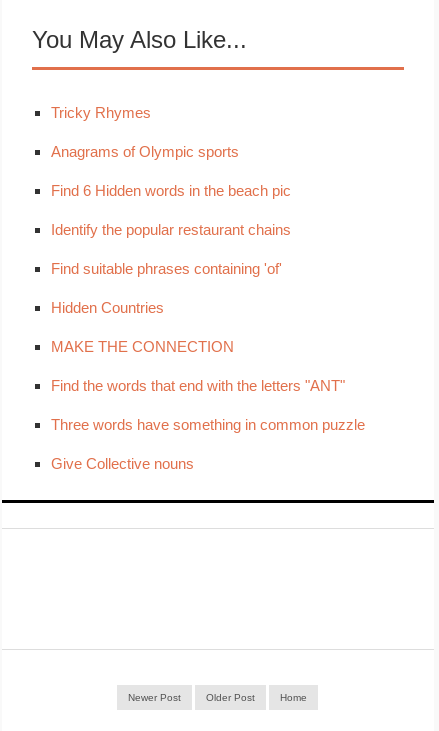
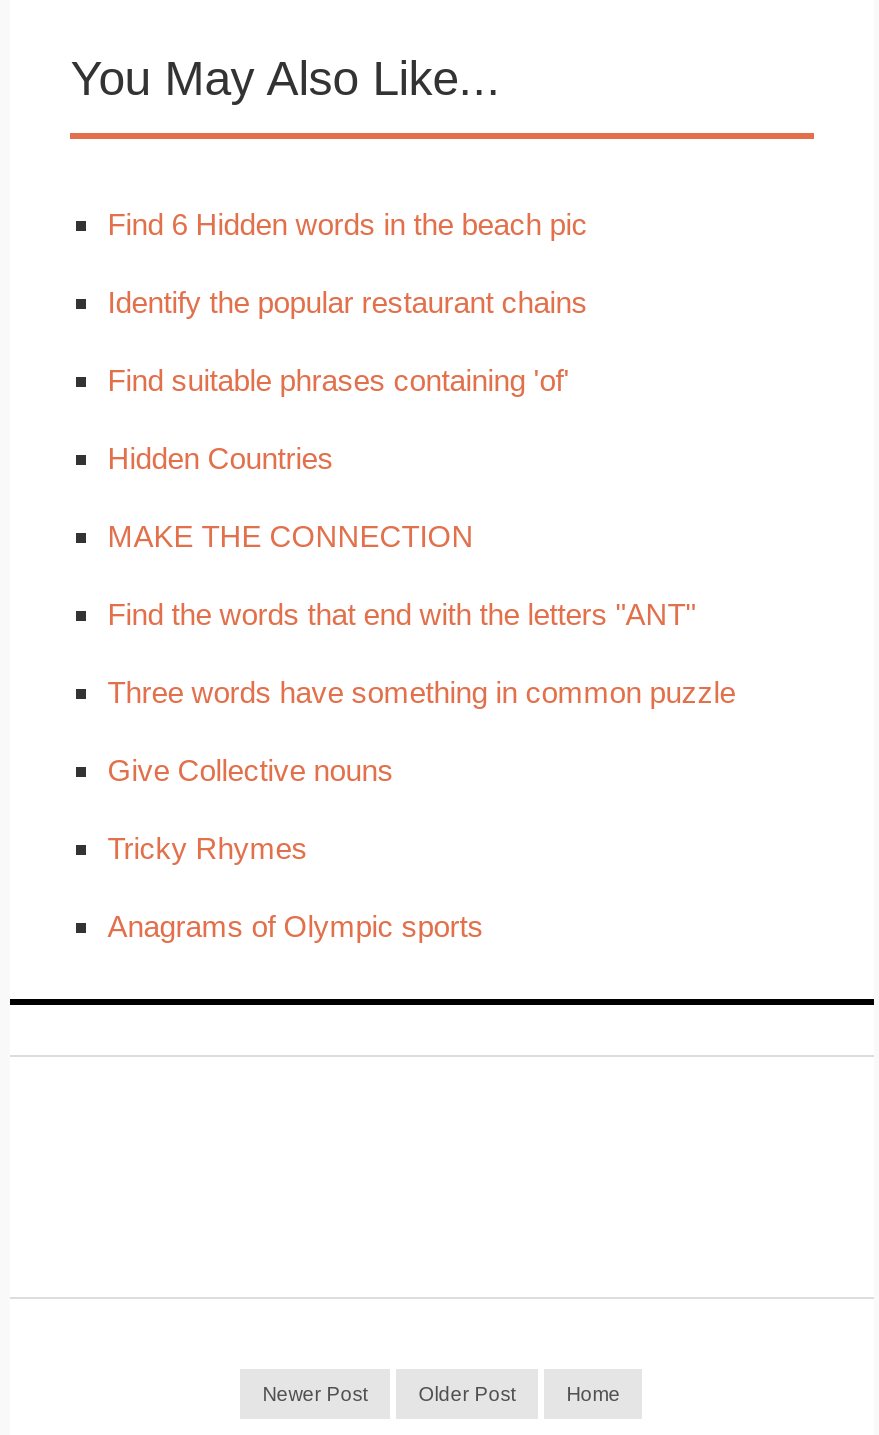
moved down: Tricky Rhymes | Anagrams of Olympic sports

moved up: Find 6 Hidden words in the beach pic | Identify the popular restaurant chains | Find suitable phrases containing 'of' | Hidden Countries | MAKE THE CONNECTION | Find the words that end with the letters "ANT" | Three words have something in common puzzle | Give Collective nouns
